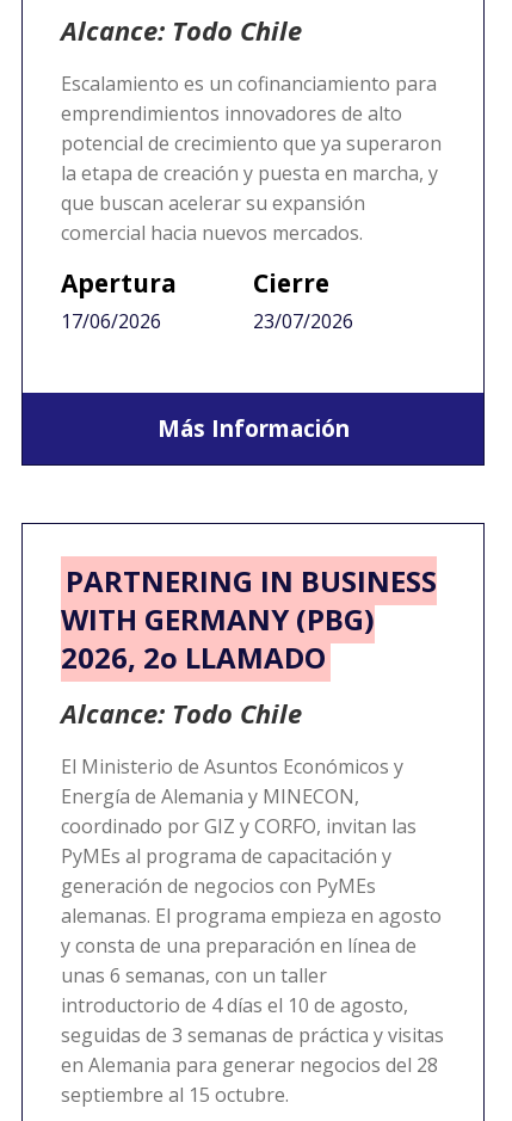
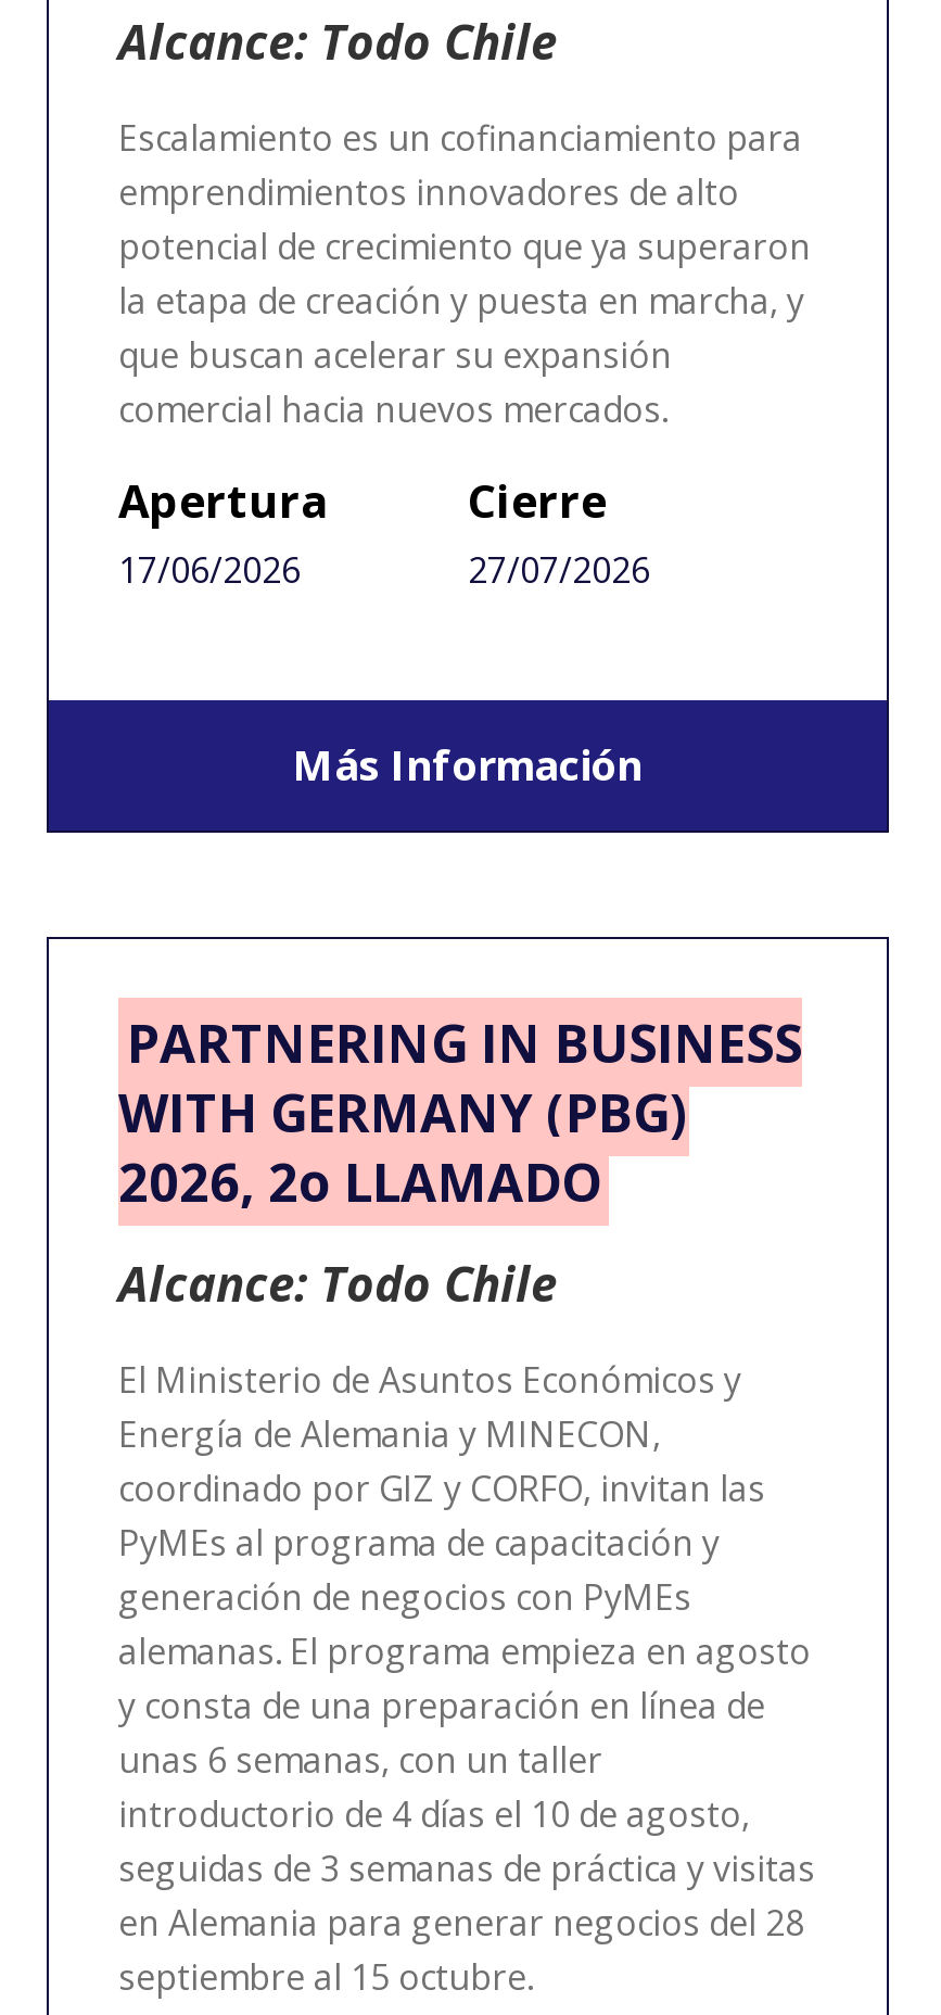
- 23/07/2026
+ 27/07/2026
